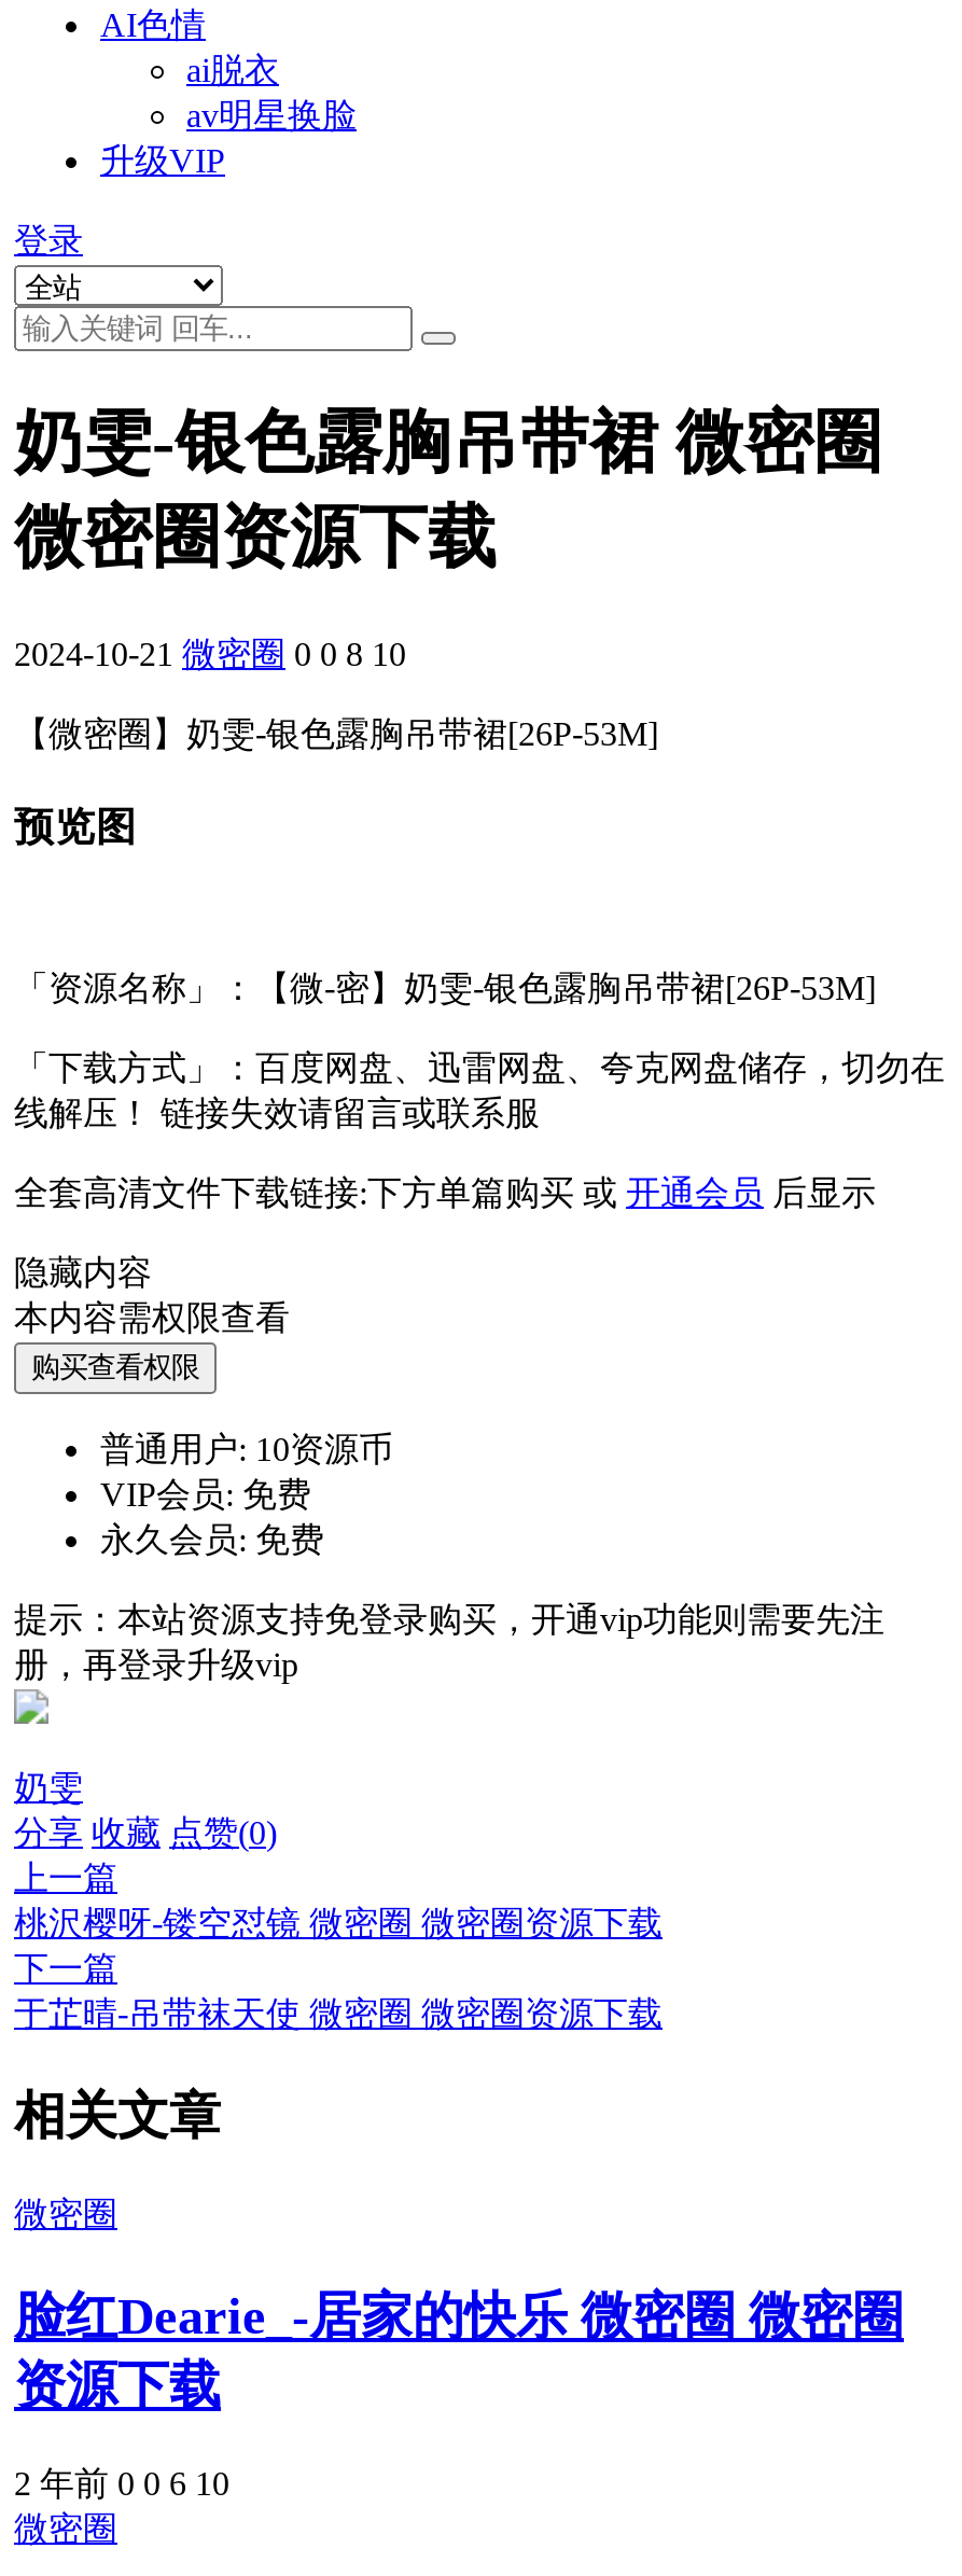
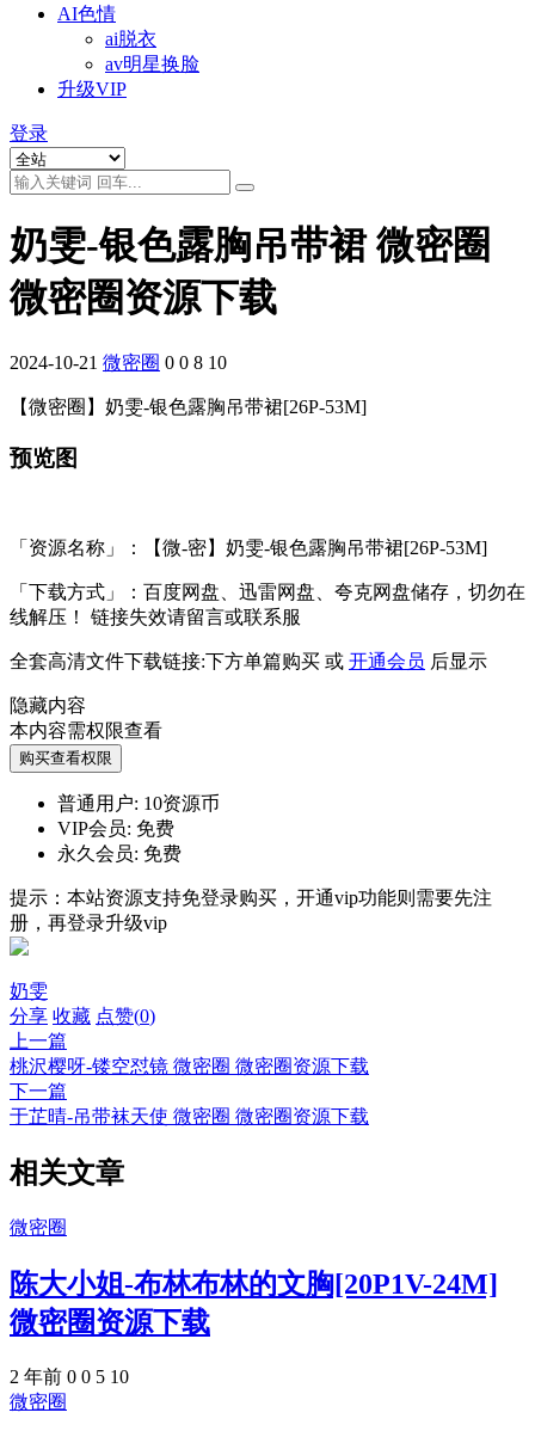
- 脸红Dearie_-居家的快乐 微密圈 微密圈
- 资源下载
+ 陈大小姐-布林布林的文胸[20P1V-24M]
+ 微密圈资源下载

- 2 年前 0 0 6 10
+ 2 年前 0 0 5 10
